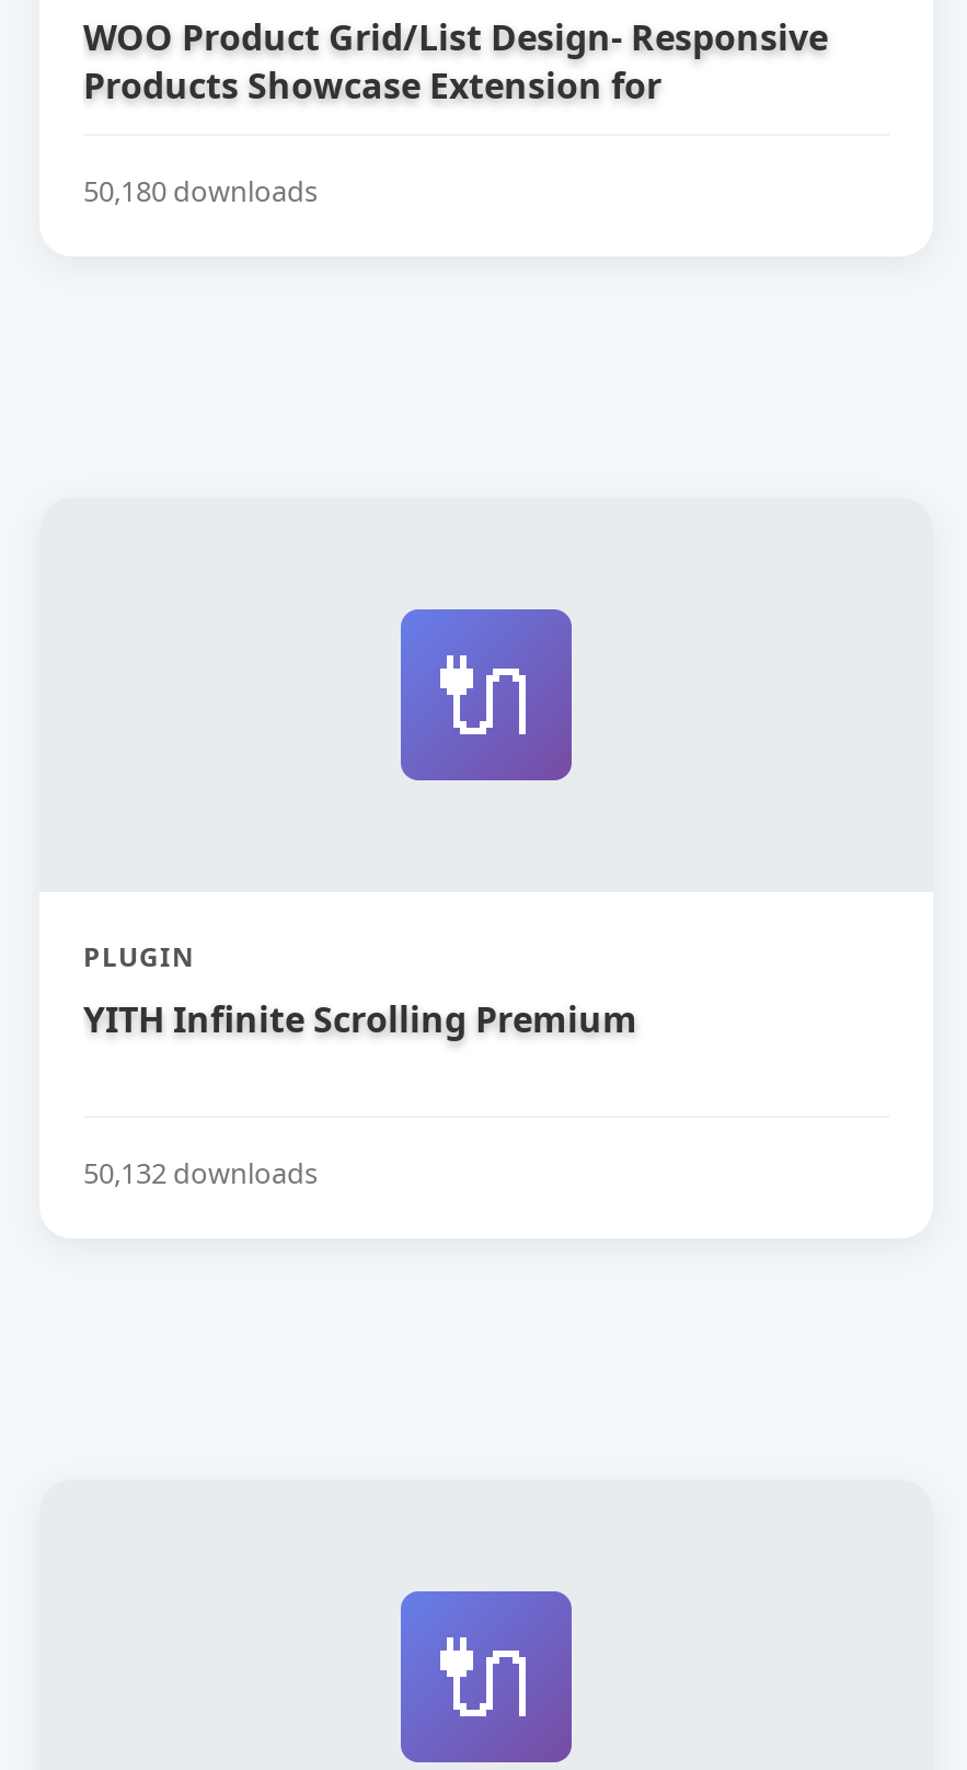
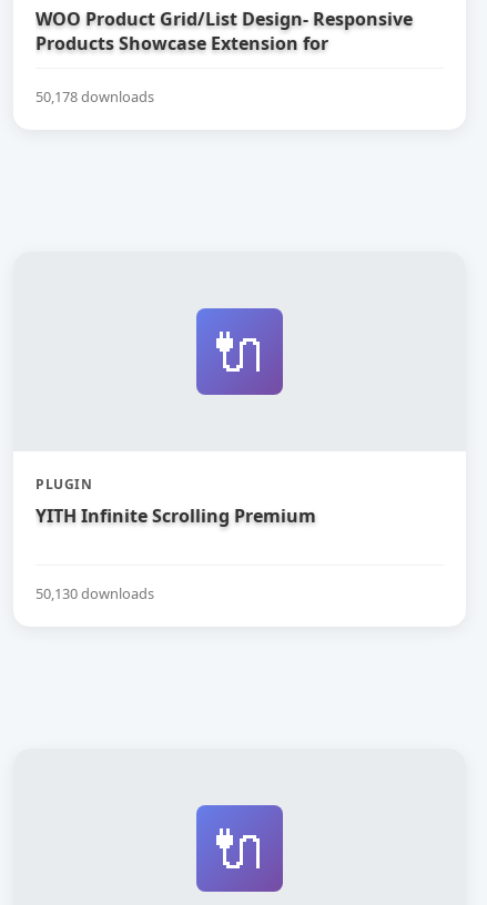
- 50,180 downloads
+ 50,178 downloads

- 50,132 downloads
+ 50,130 downloads
